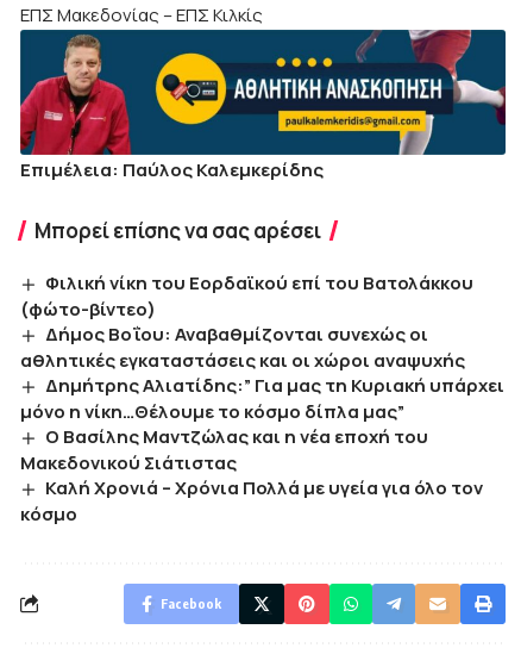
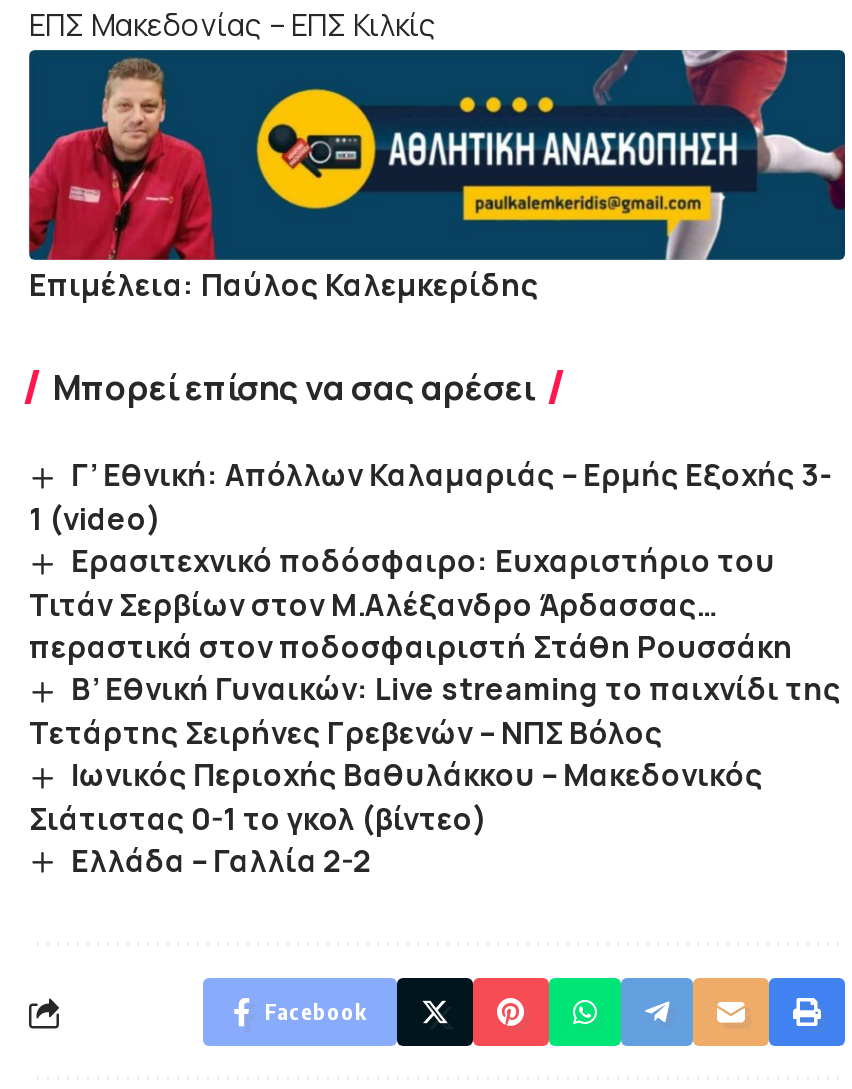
- Φιλική νίκη του Εορδαϊκού επί του Βατολάκκου
- (φώτο-βίντεο)
- Δήμος Βοΐου: Αναβαθμίζονται συνεχώς οι
- αθλητικές εγκαταστάσεις και οι χώροι αναψυχής
- Δημήτρης Αλιατίδης:” Για μας τη Κυριακή υπάρχει
- μόνο η νίκη…Θέλουμε το κόσμο δίπλα μας”
- Ο Βασίλης Μαντζώλας και η νέα εποχή του
- Μακεδονικού Σιάτιστας
- Καλή Χρονιά – Χρόνια Πολλά με υγεία για όλο τον
- κόσμο
+ Γ’ Εθνική: Απόλλων Καλαμαριάς – Ερμής Εξοχής 3-
+ 1 (video)
+ Ερασιτεχνικό ποδόσφαιρο: Ευχαριστήριο του
+ Τιτάν Σερβίων στον Μ.Αλέξανδρο Άρδασσας…
+ περαστικά στον ποδοσφαιριστή Στάθη Ρουσσάκη
+ Β’ Εθνική Γυναικών: Live streaming το παιχνίδι της
+ Τετάρτης Σειρήνες Γρεβενών – ΝΠΣ Βόλος
+ Ιωνικός Περιοχής Βαθυλάκκου – Μακεδονικός
+ Σιάτιστας 0-1 το γκολ (βίντεο)
+ Ελλάδα – Γαλλία 2-2
